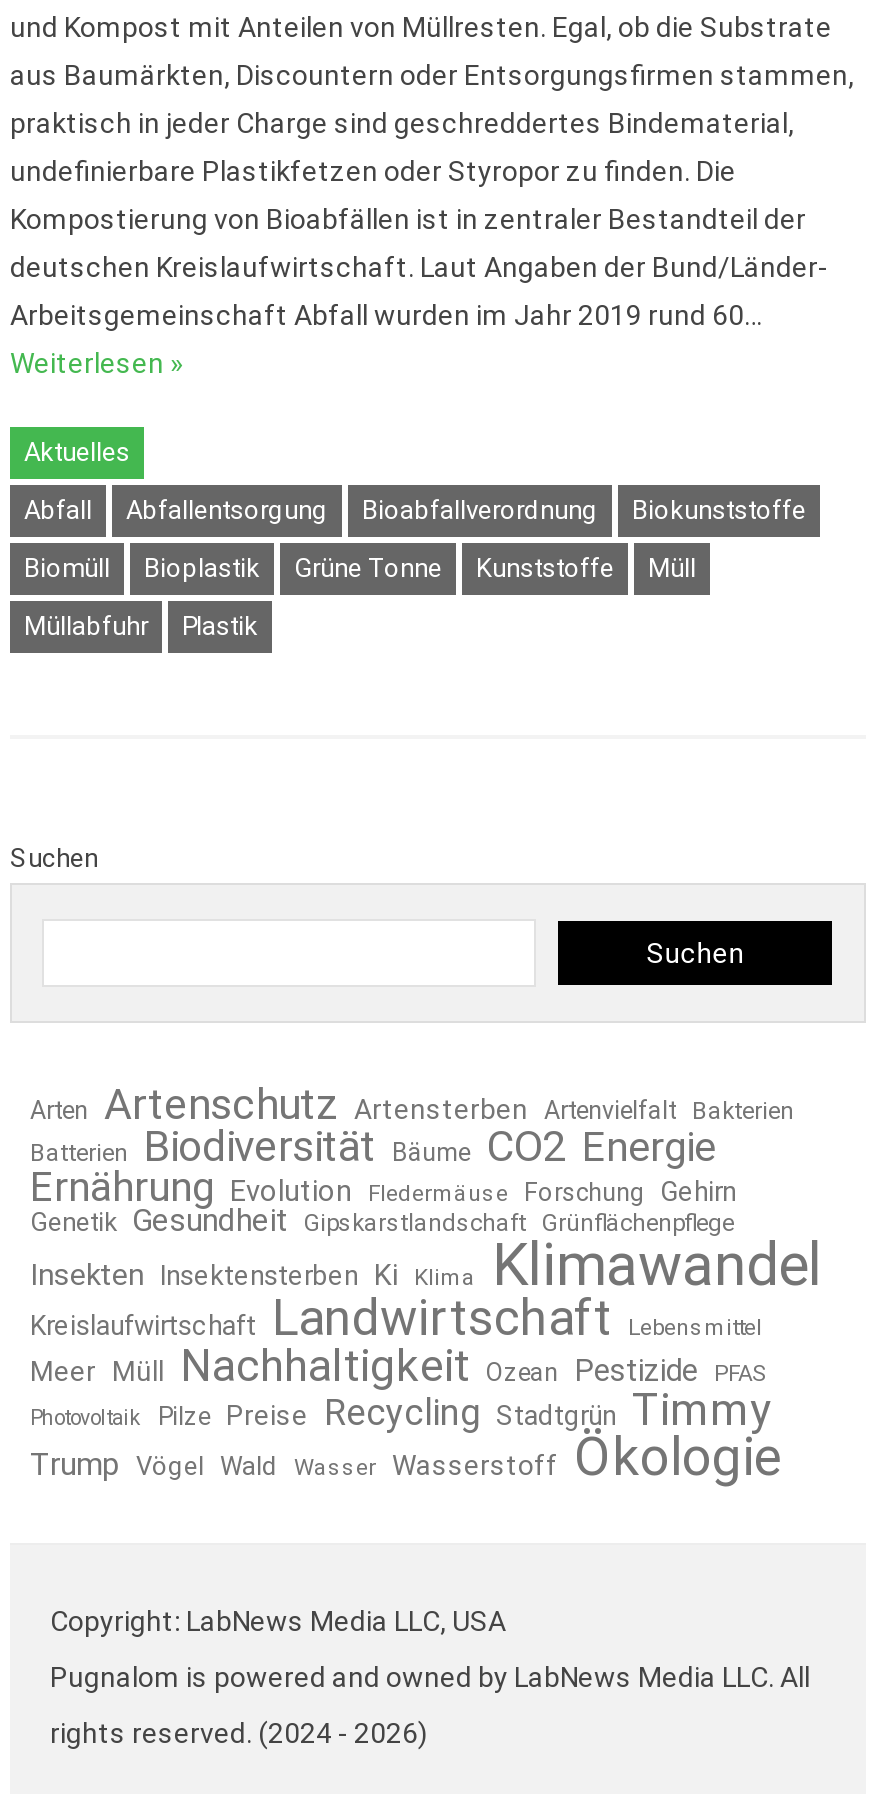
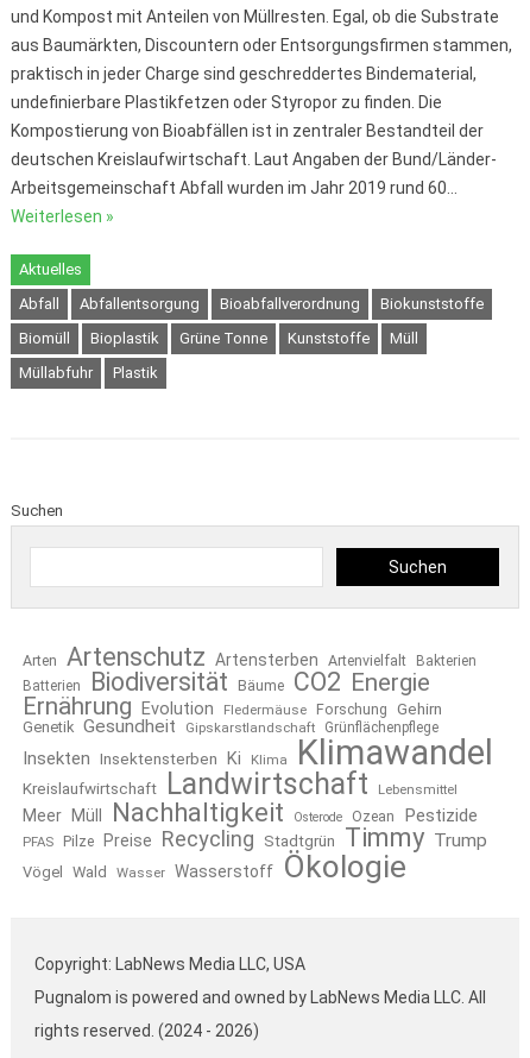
- Meer Müll Nachhaltigkeit Ozean Pestizide PFAS
- Photovoltaik
- Pilze Preise Recycling Stadtgrün Timmy
- Trump Vögel Wald Wasser Wasserstoff Ökologie
+ Meer Müll Nachhaltigkeit
+ Osterode
+ Ozean Pestizide
+ PFAS Pilze Preise Recycling Stadtgrün Timmy Trump
+ Vögel Wald Wasser Wasserstoff Ökologie
